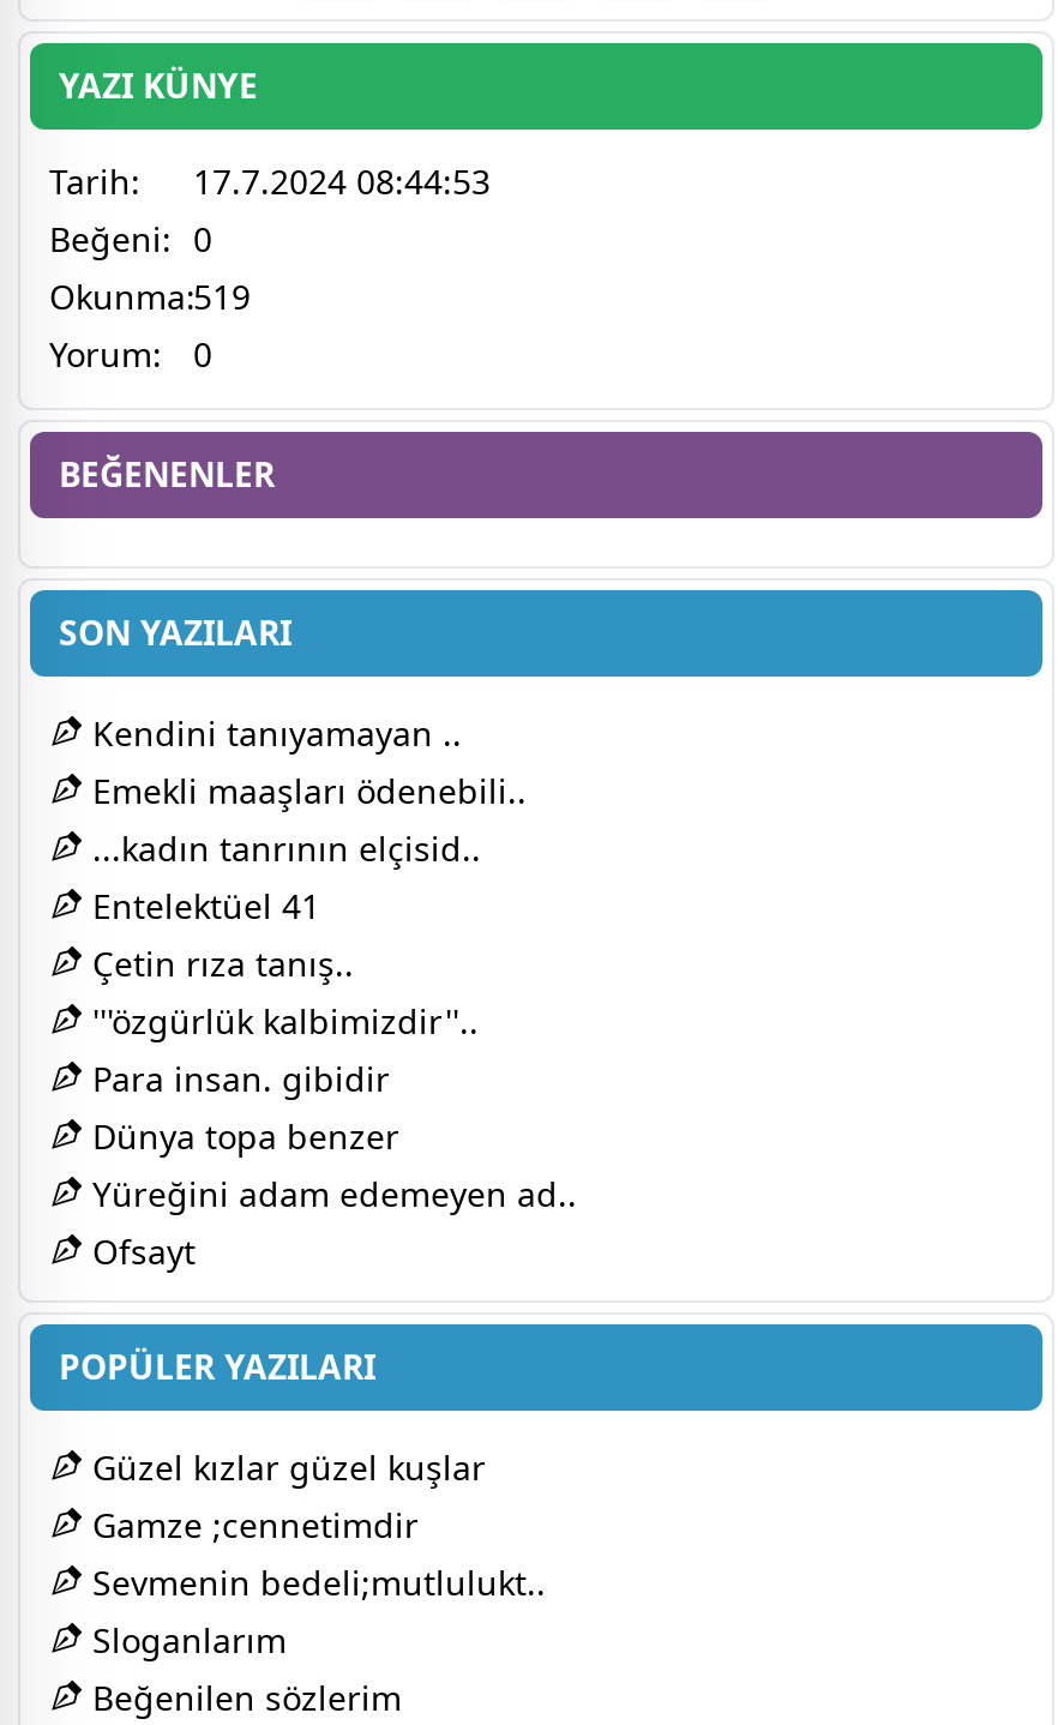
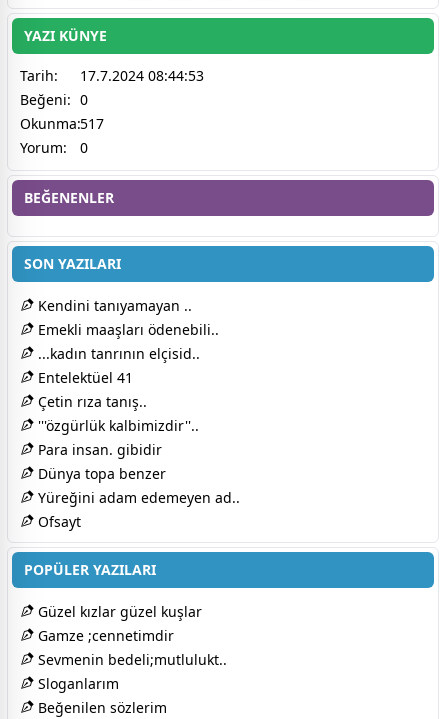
- Okunma:519
+ Okunma:517
